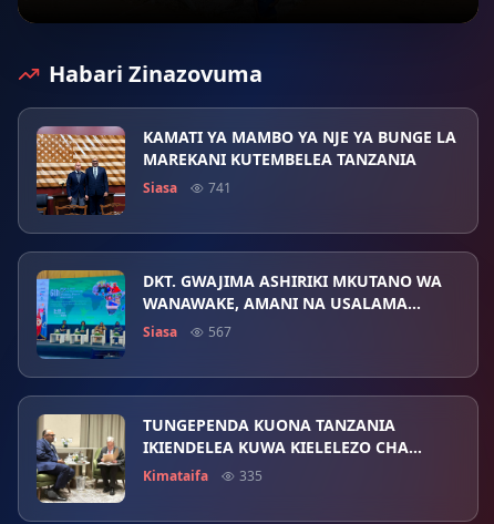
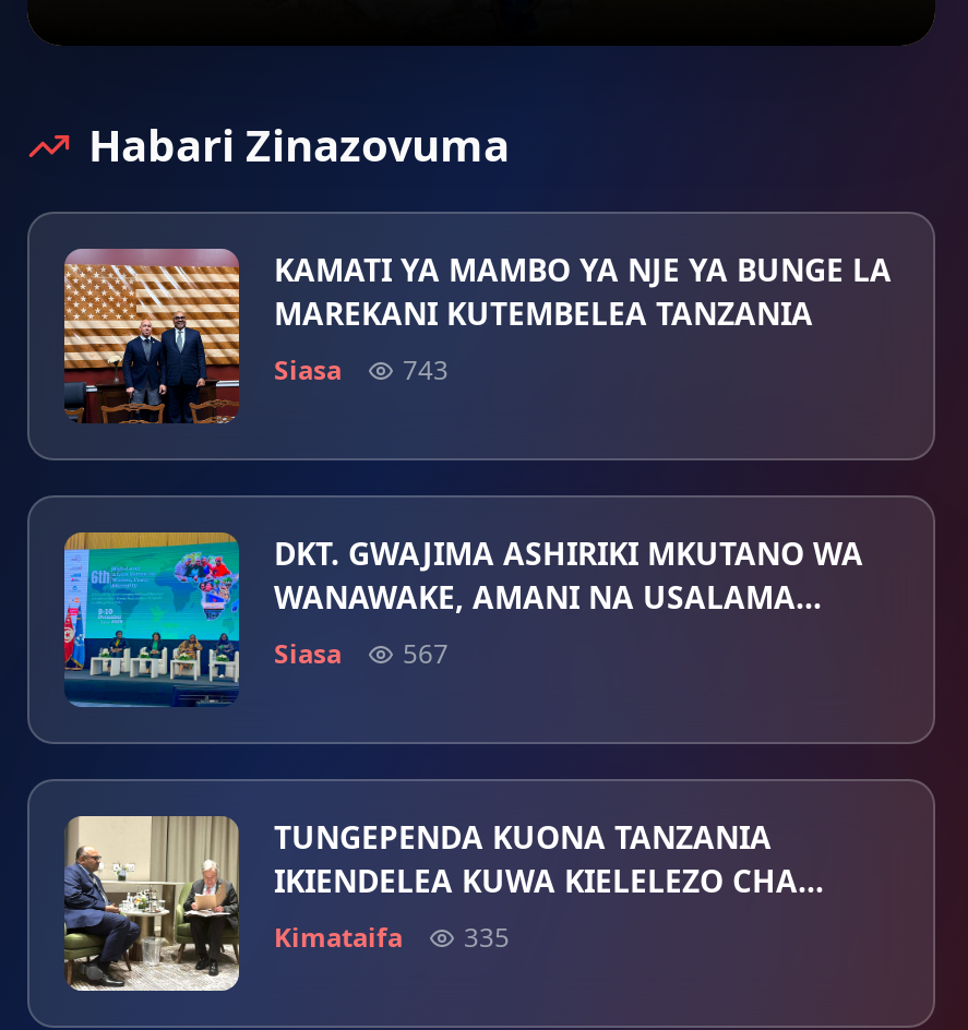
- Siasa 741
+ Siasa 743
